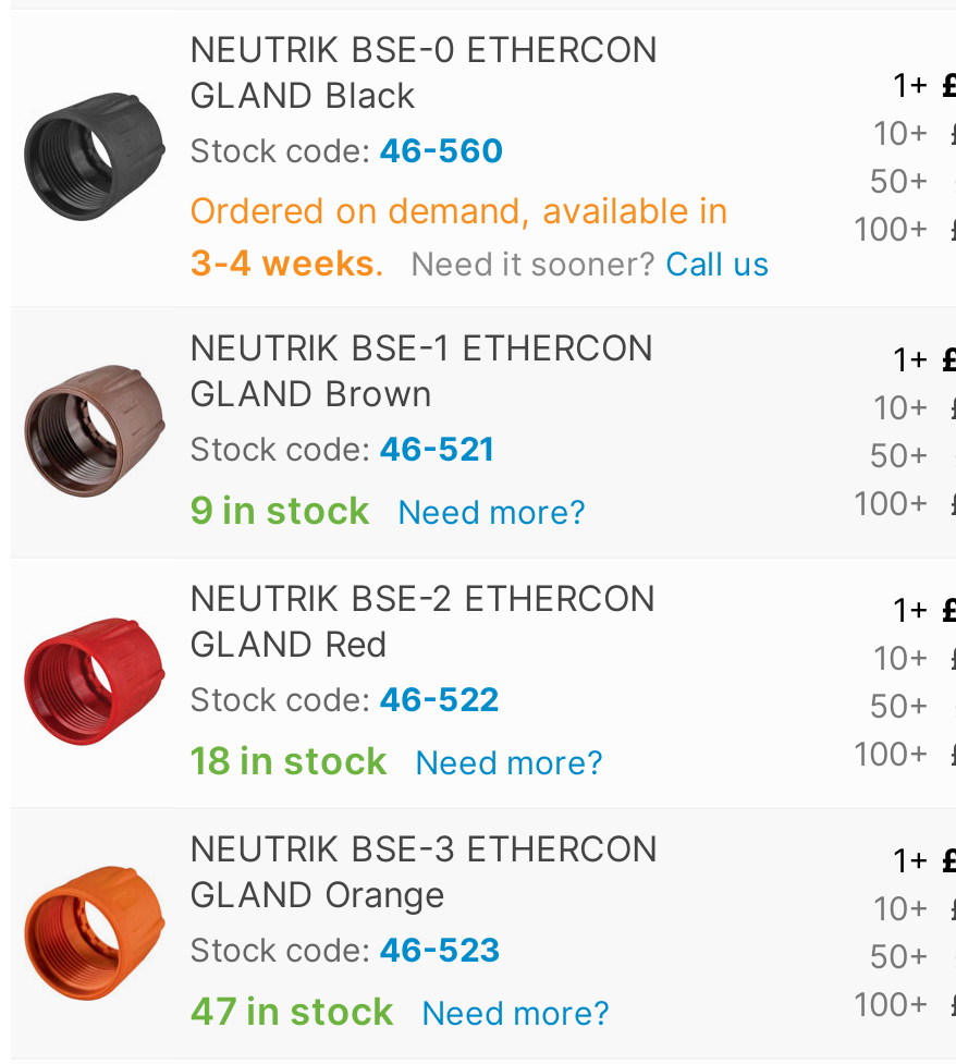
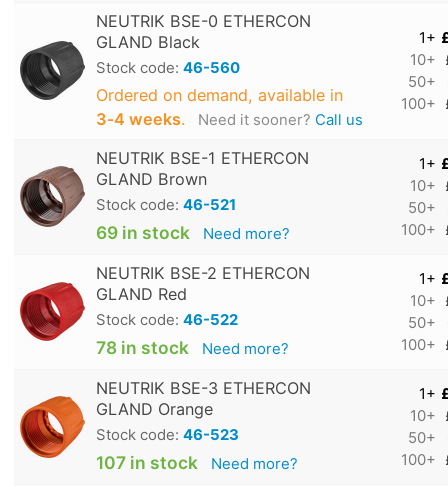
- 9 in stock Need more?
+ 69 in stock Need more?

- 18 in stock Need more?
+ 78 in stock Need more?

- 47 in stock Need more?
+ 107 in stock Need more?
